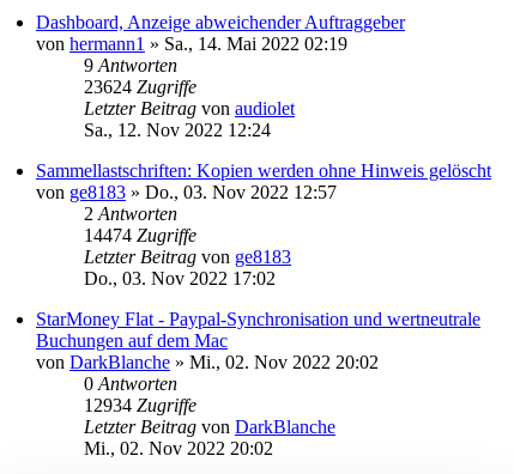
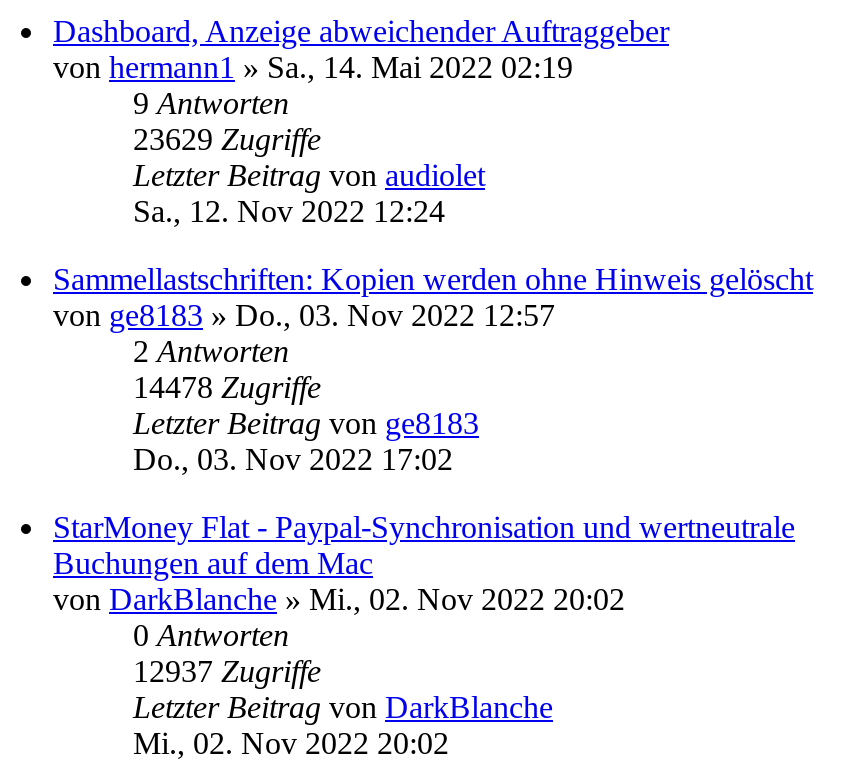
- 23624 Zugriffe
+ 23629 Zugriffe

- 14474 Zugriffe
+ 14478 Zugriffe

- 12934 Zugriffe
+ 12937 Zugriffe
